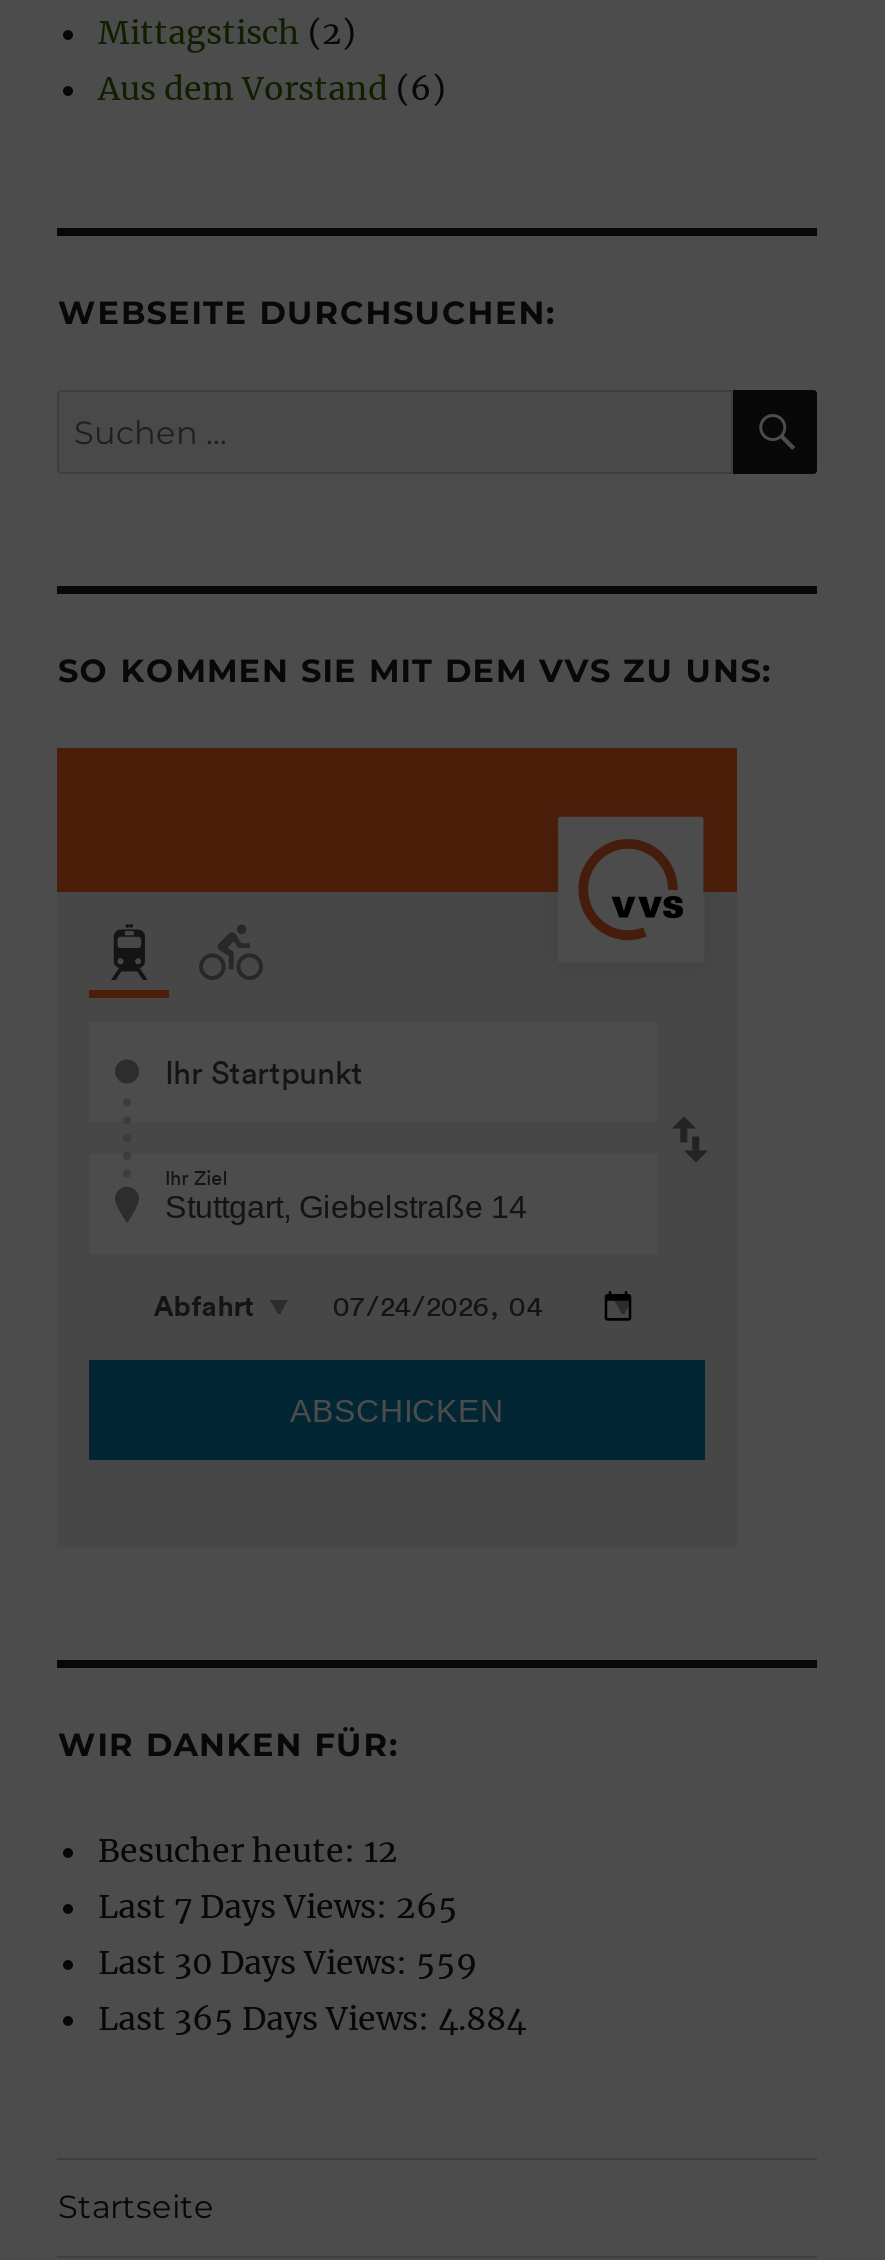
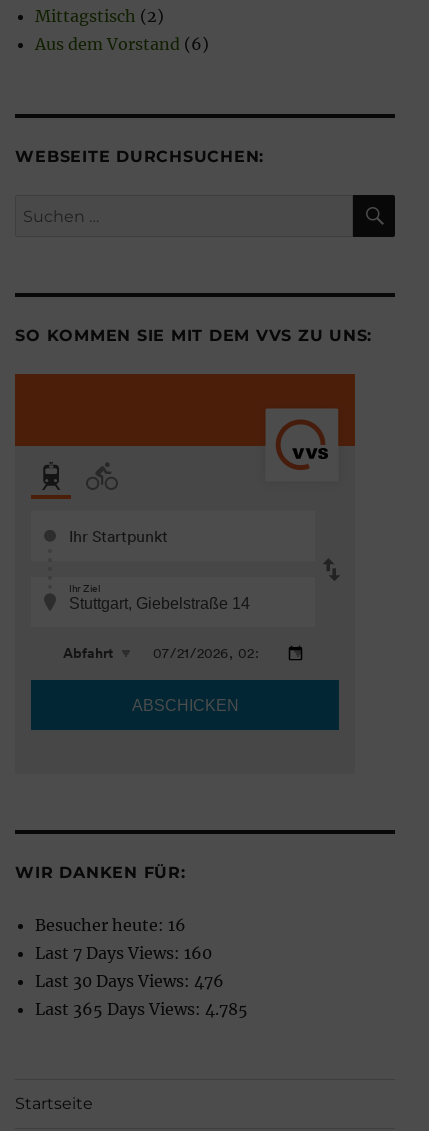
- Besucher heute: 12
+ Besucher heute: 16

- Last 7 Days Views: 265
+ Last 7 Days Views: 160

- Last 30 Days Views: 559
+ Last 30 Days Views: 476

- Last 365 Days Views: 4.884
+ Last 365 Days Views: 4.785
